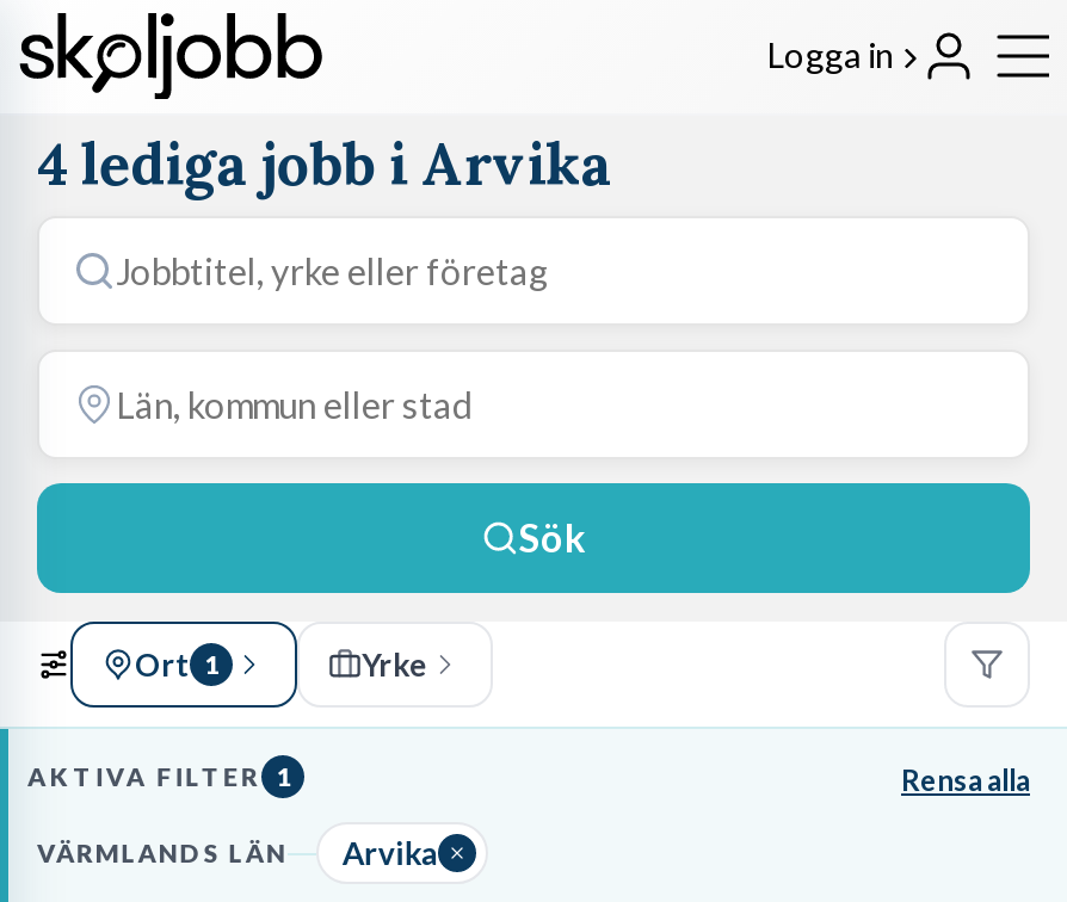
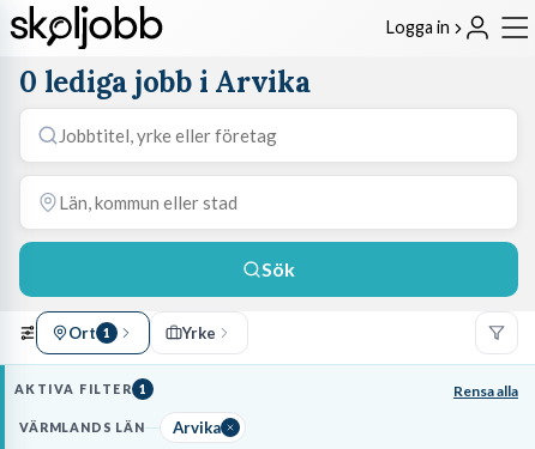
- 4 lediga jobb i Arvika
+ 0 lediga jobb i Arvika
